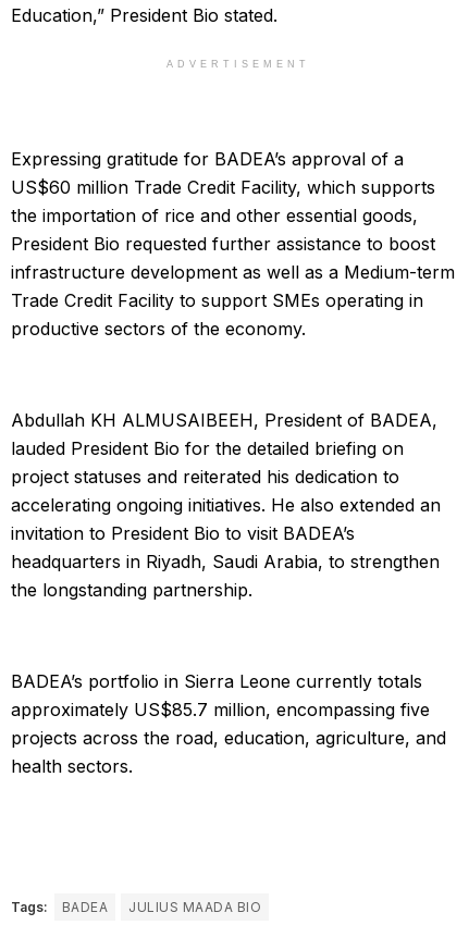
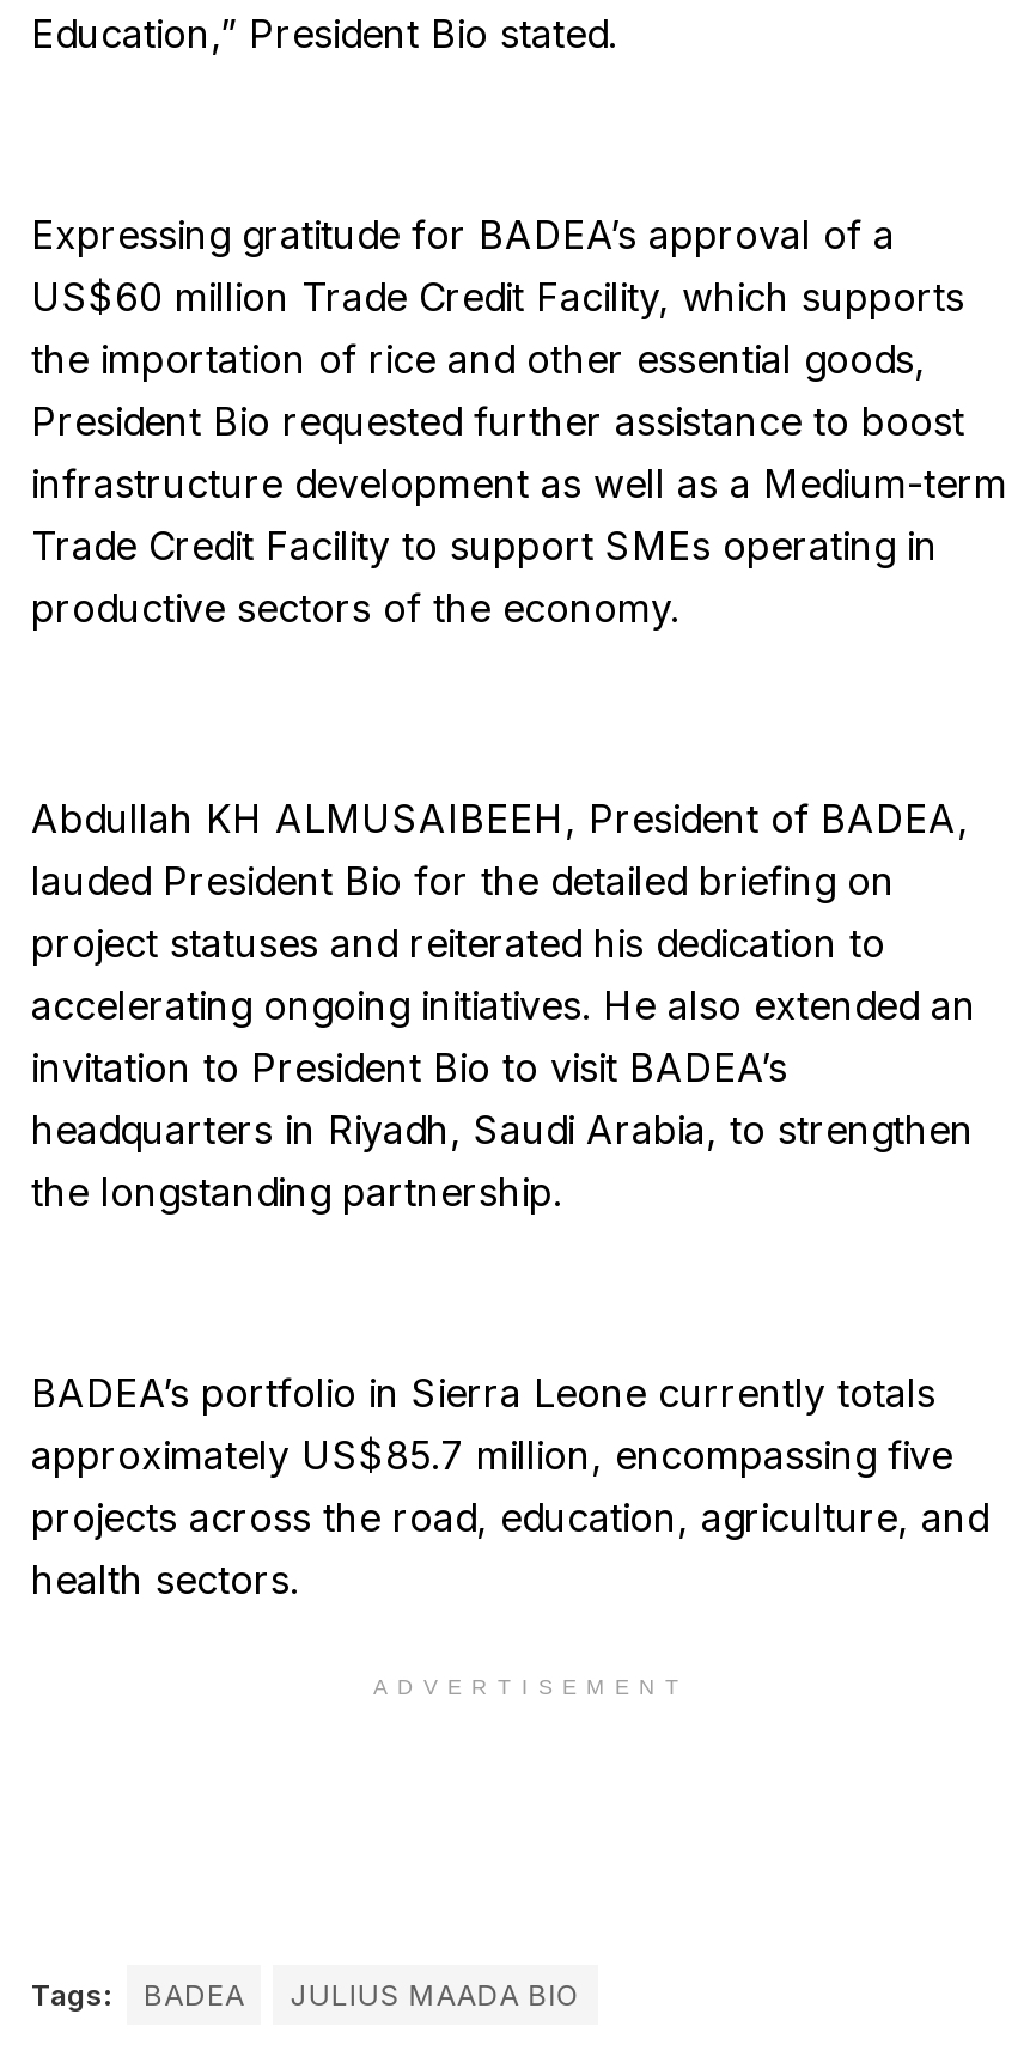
moved down: ADVERTISEMENT

moved up: Expressing gratitude for BADEA’s approval of a | US$60 million Trade Credit Facility, which supports | the importation of rice and other essential goods, | President Bio requested further assistance to boost | infrastructure development as well as a Medium-term | Trade Credit Facility to support SMEs operating in | productive sectors of the economy.

moved up: Abdullah KH ALMUSAIBEEH, President of BADEA, | lauded President Bio for the detailed briefing on | project statuses and reiterated his dedication to | ... | projects across the road, education, agriculture, and | health sectors.
